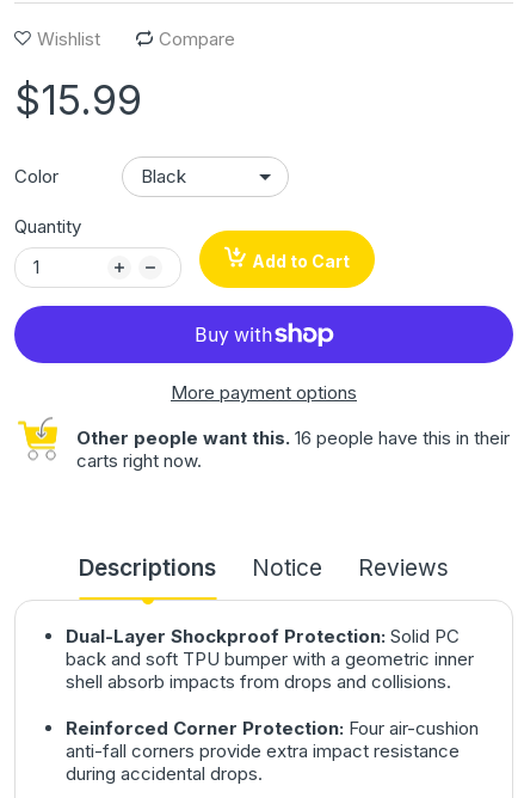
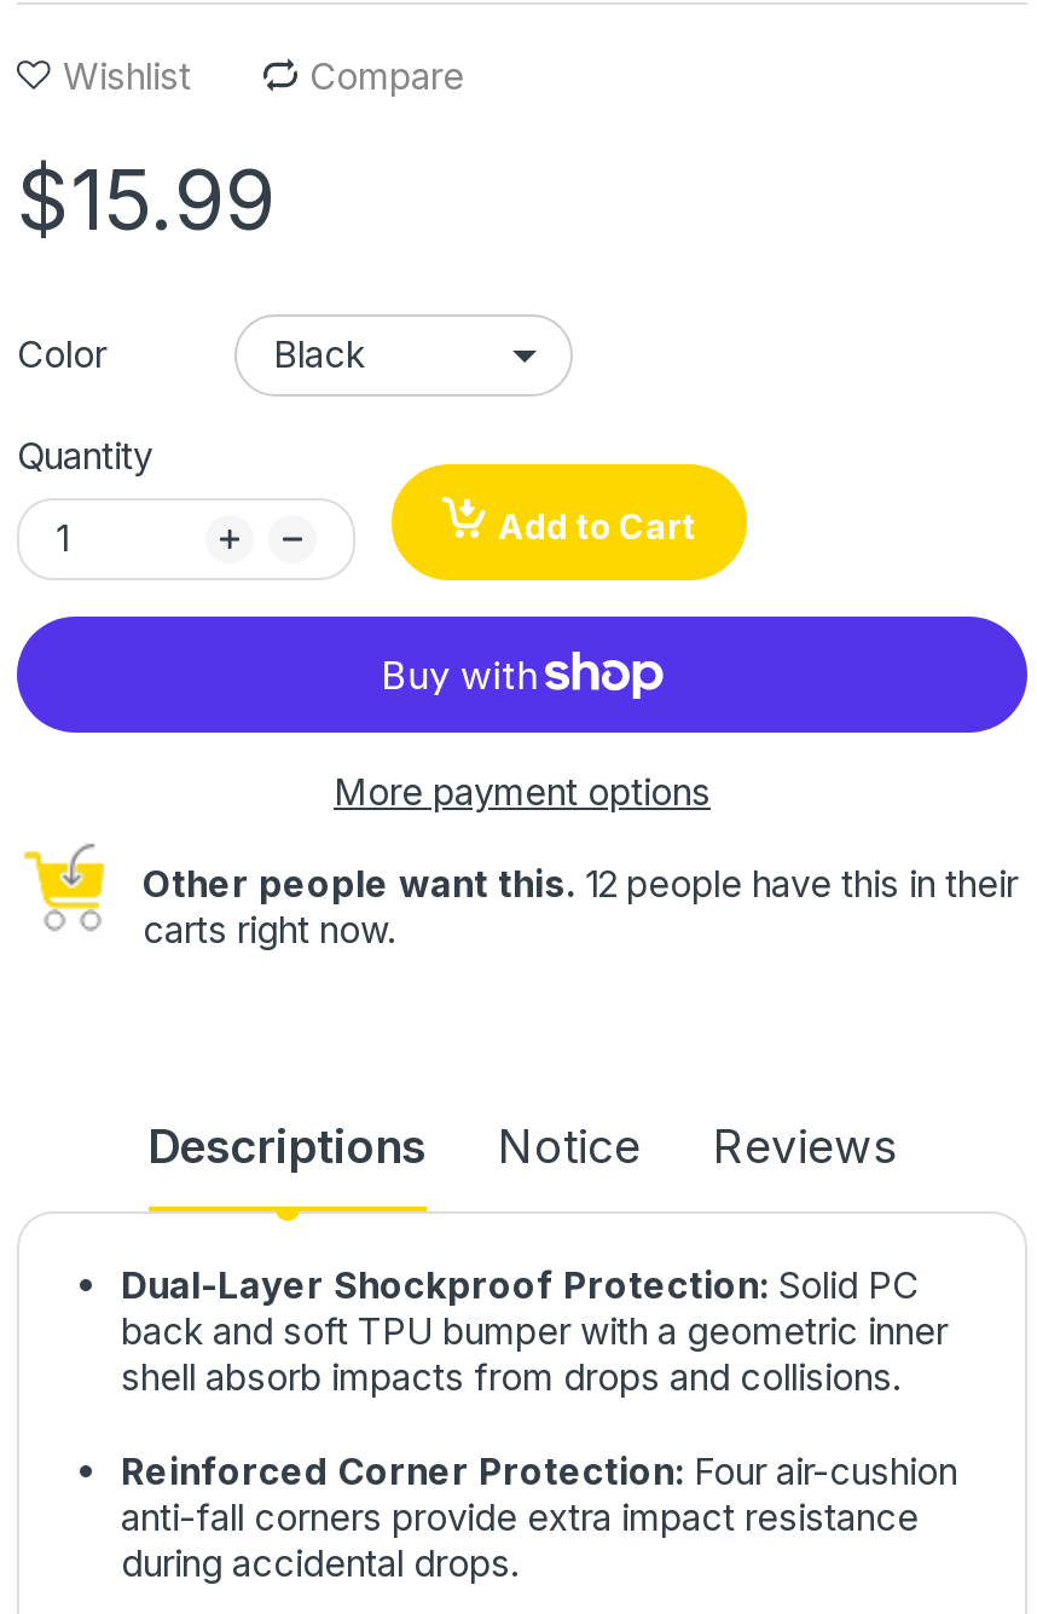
- Other people want this. 16 people have this in their
+ Other people want this. 12 people have this in their
